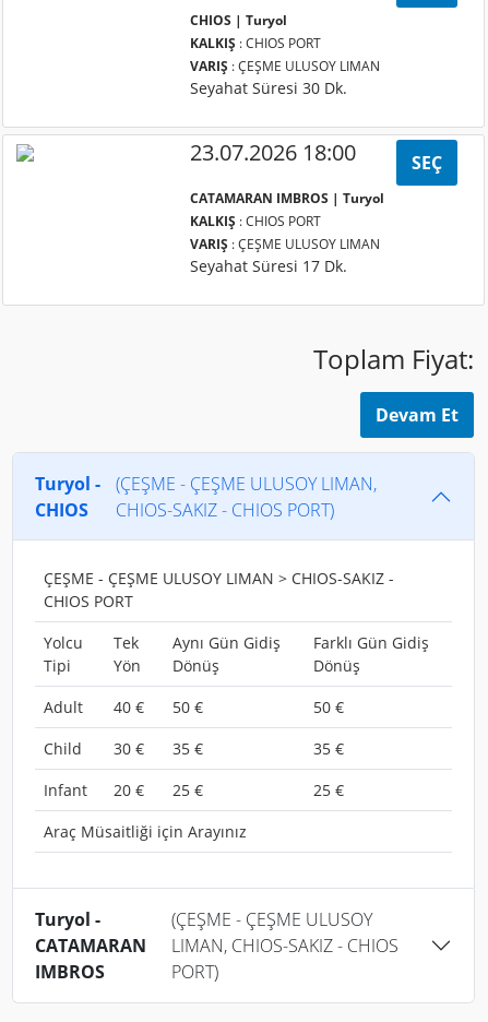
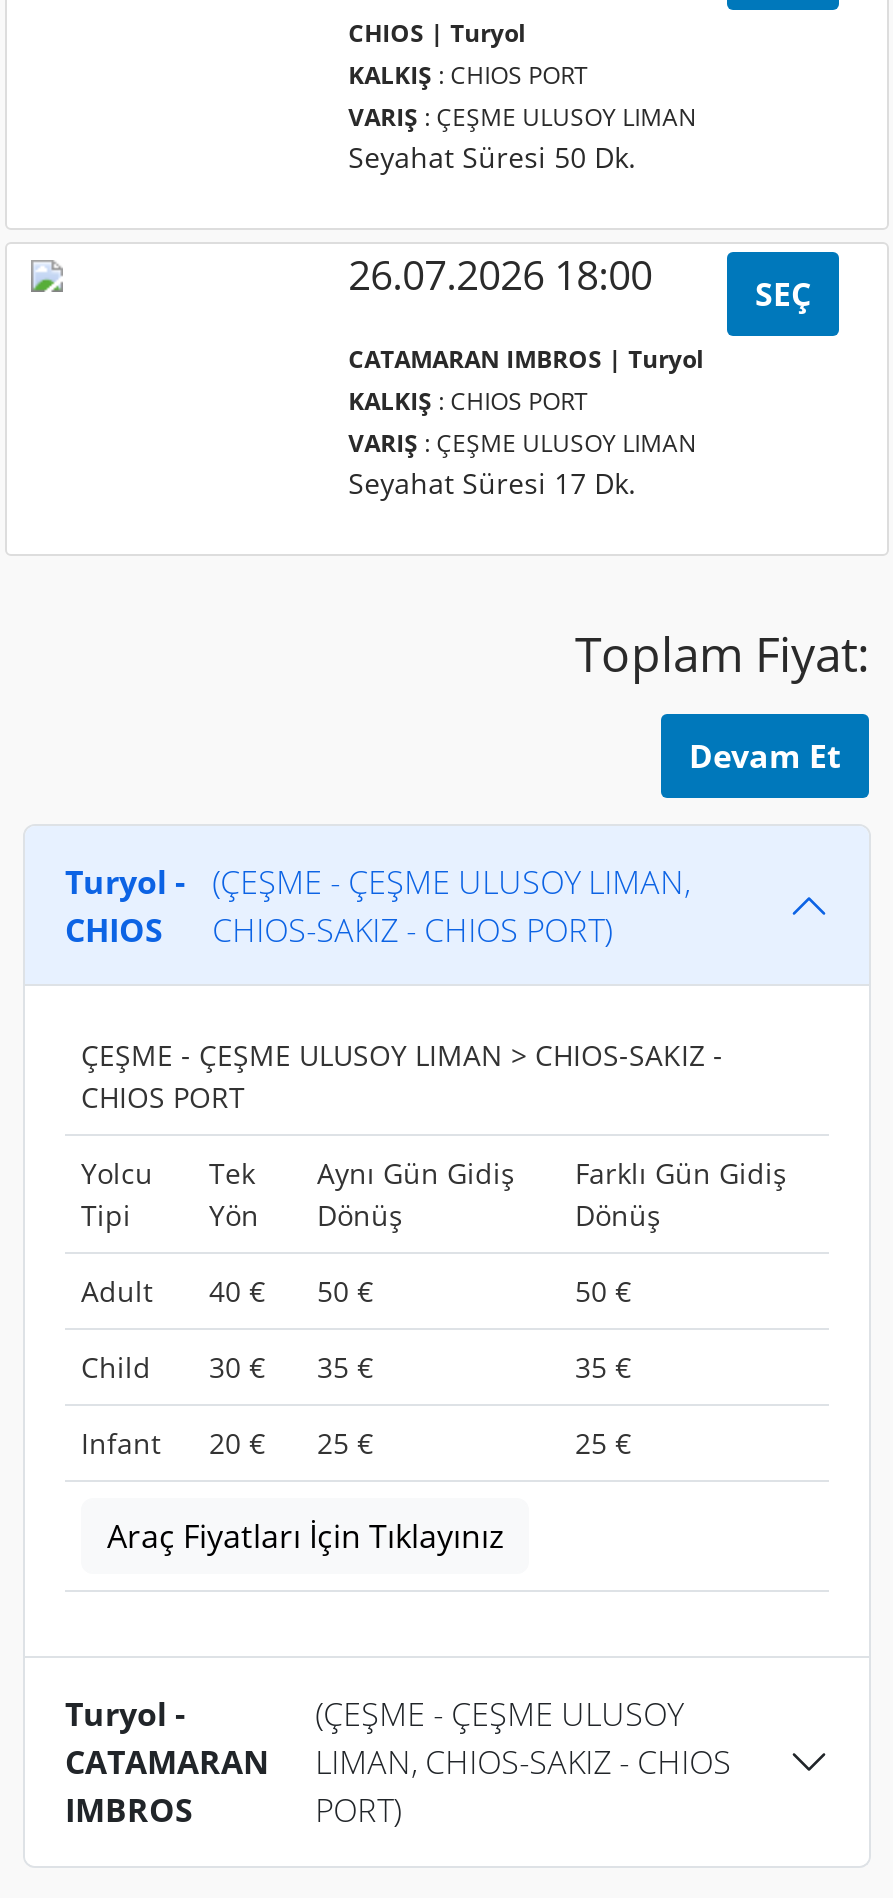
- Seyahat Süresi 30 Dk.
+ Seyahat Süresi 50 Dk.

- 23.07.2026 18:00
+ 26.07.2026 18:00

- Araç Müsaitliği için Arayınız
+ Araç Fiyatları İçin Tıklayınız
